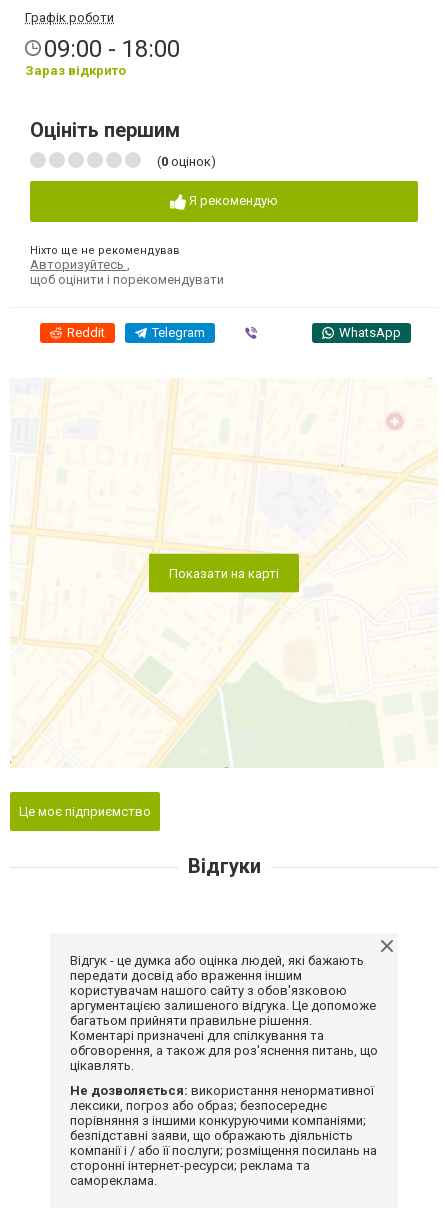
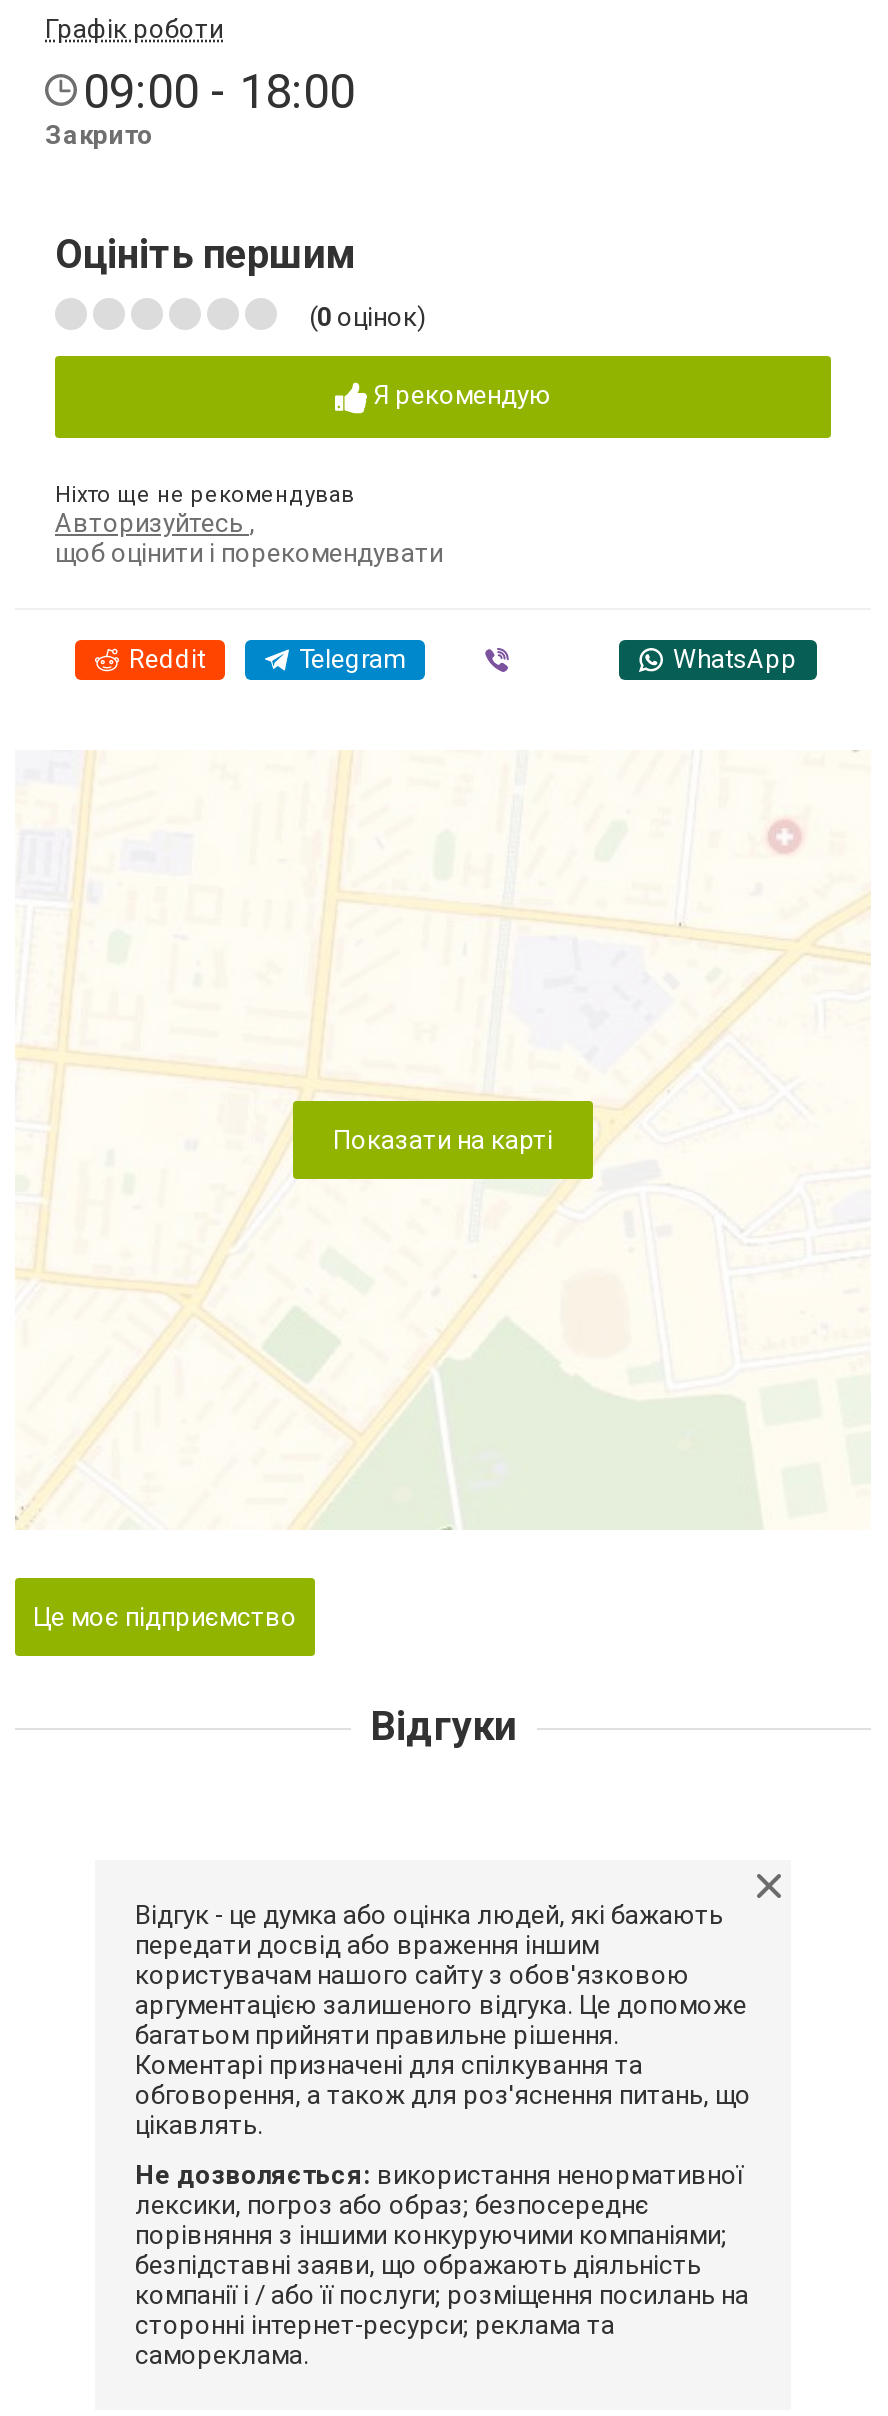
- Зараз відкрито
+ Закрито
